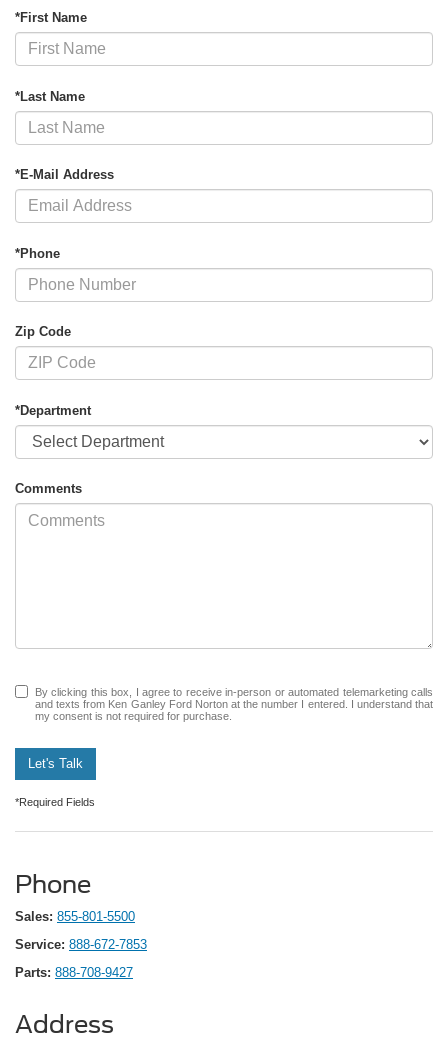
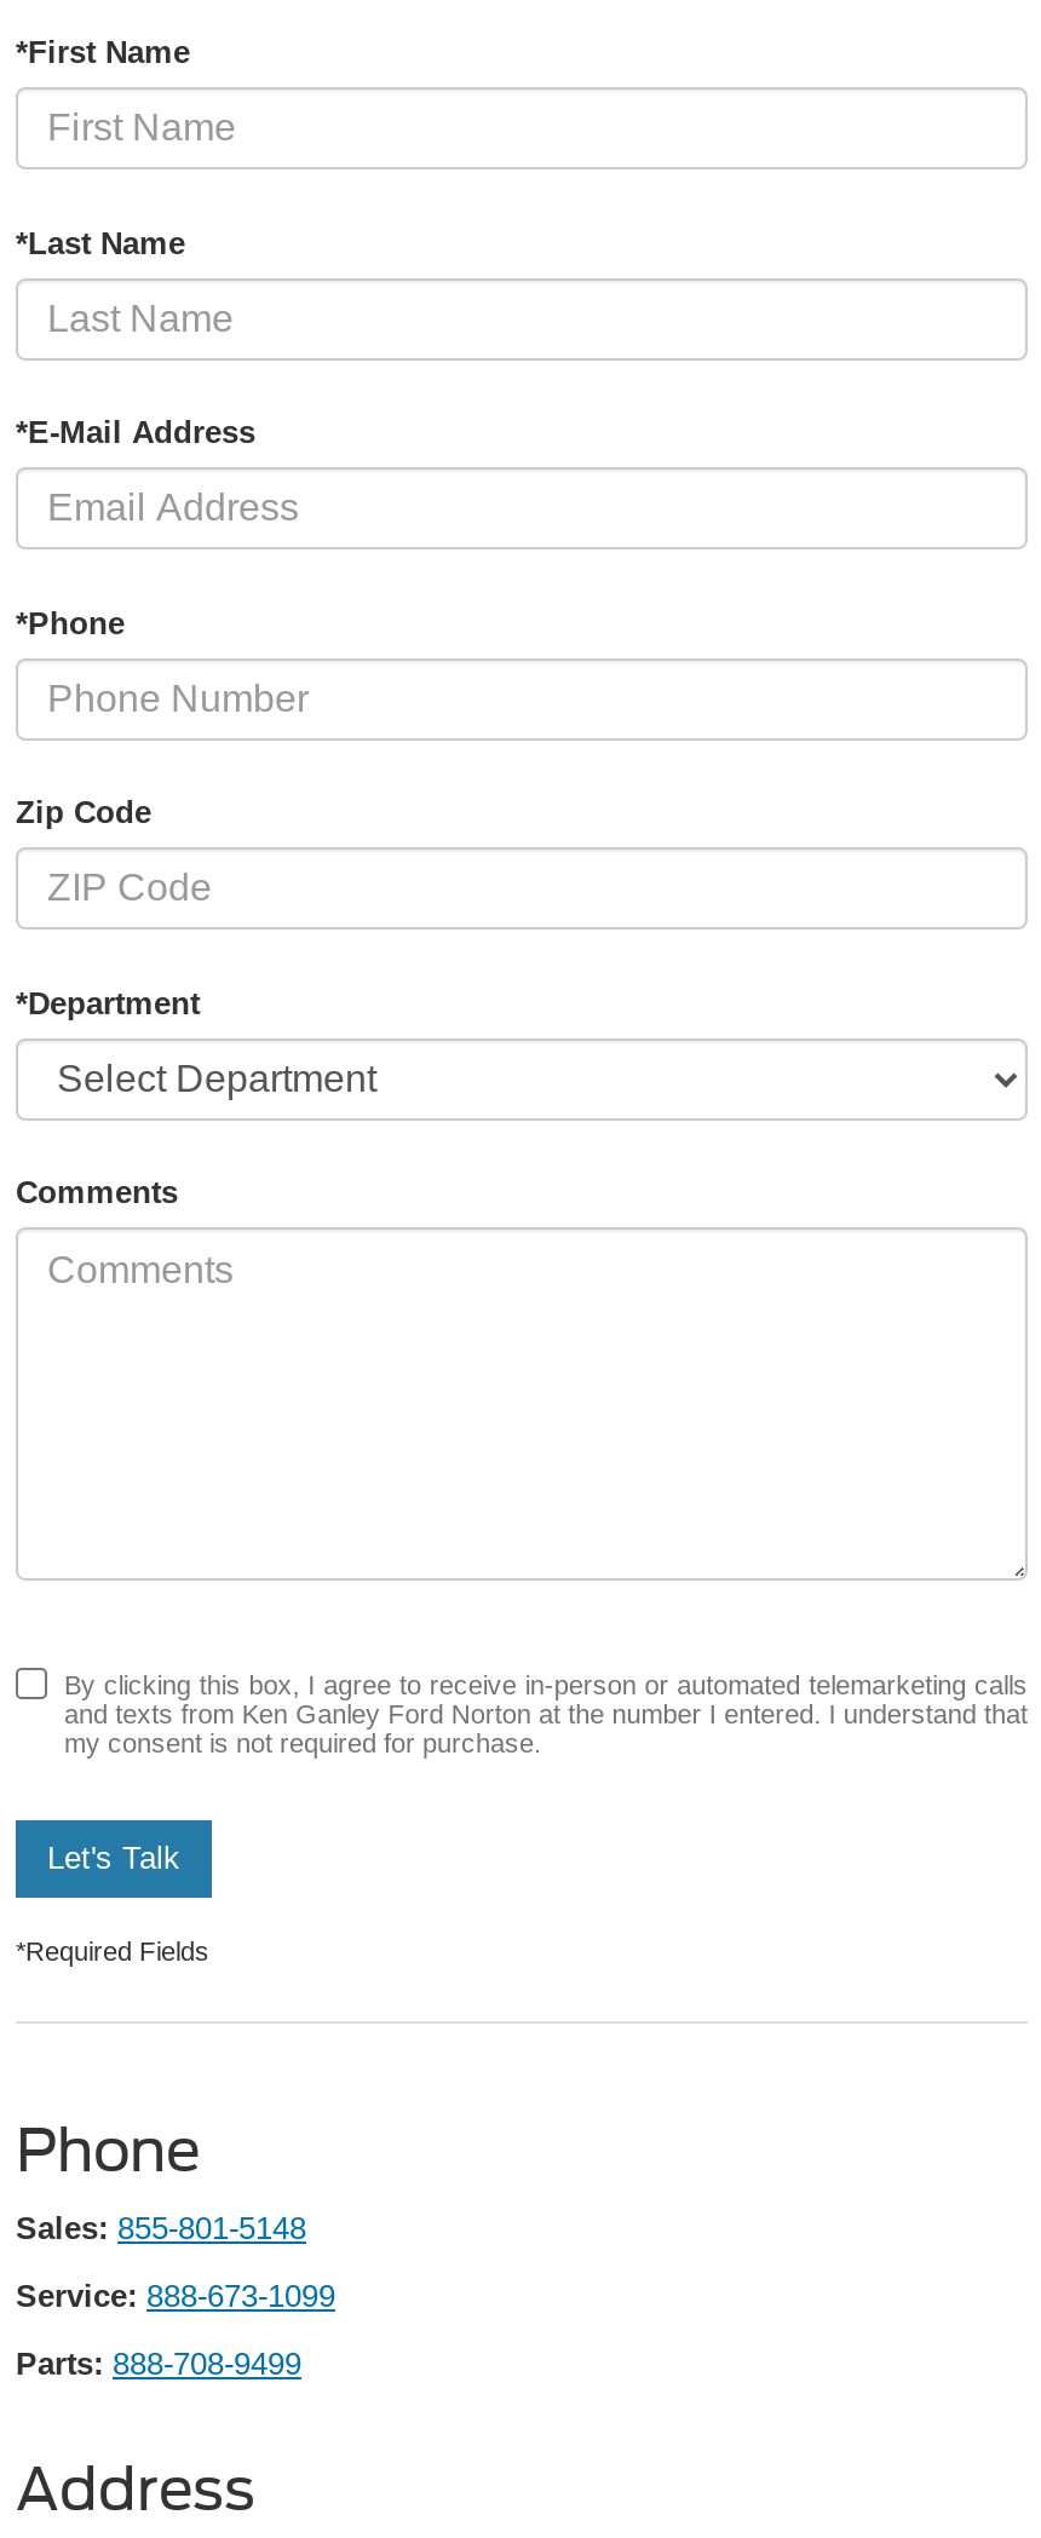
- Sales: 855-801-5500
+ Sales: 855-801-5148

- Service: 888-672-7853
+ Service: 888-673-1099

- Parts: 888-708-9427
+ Parts: 888-708-9499
